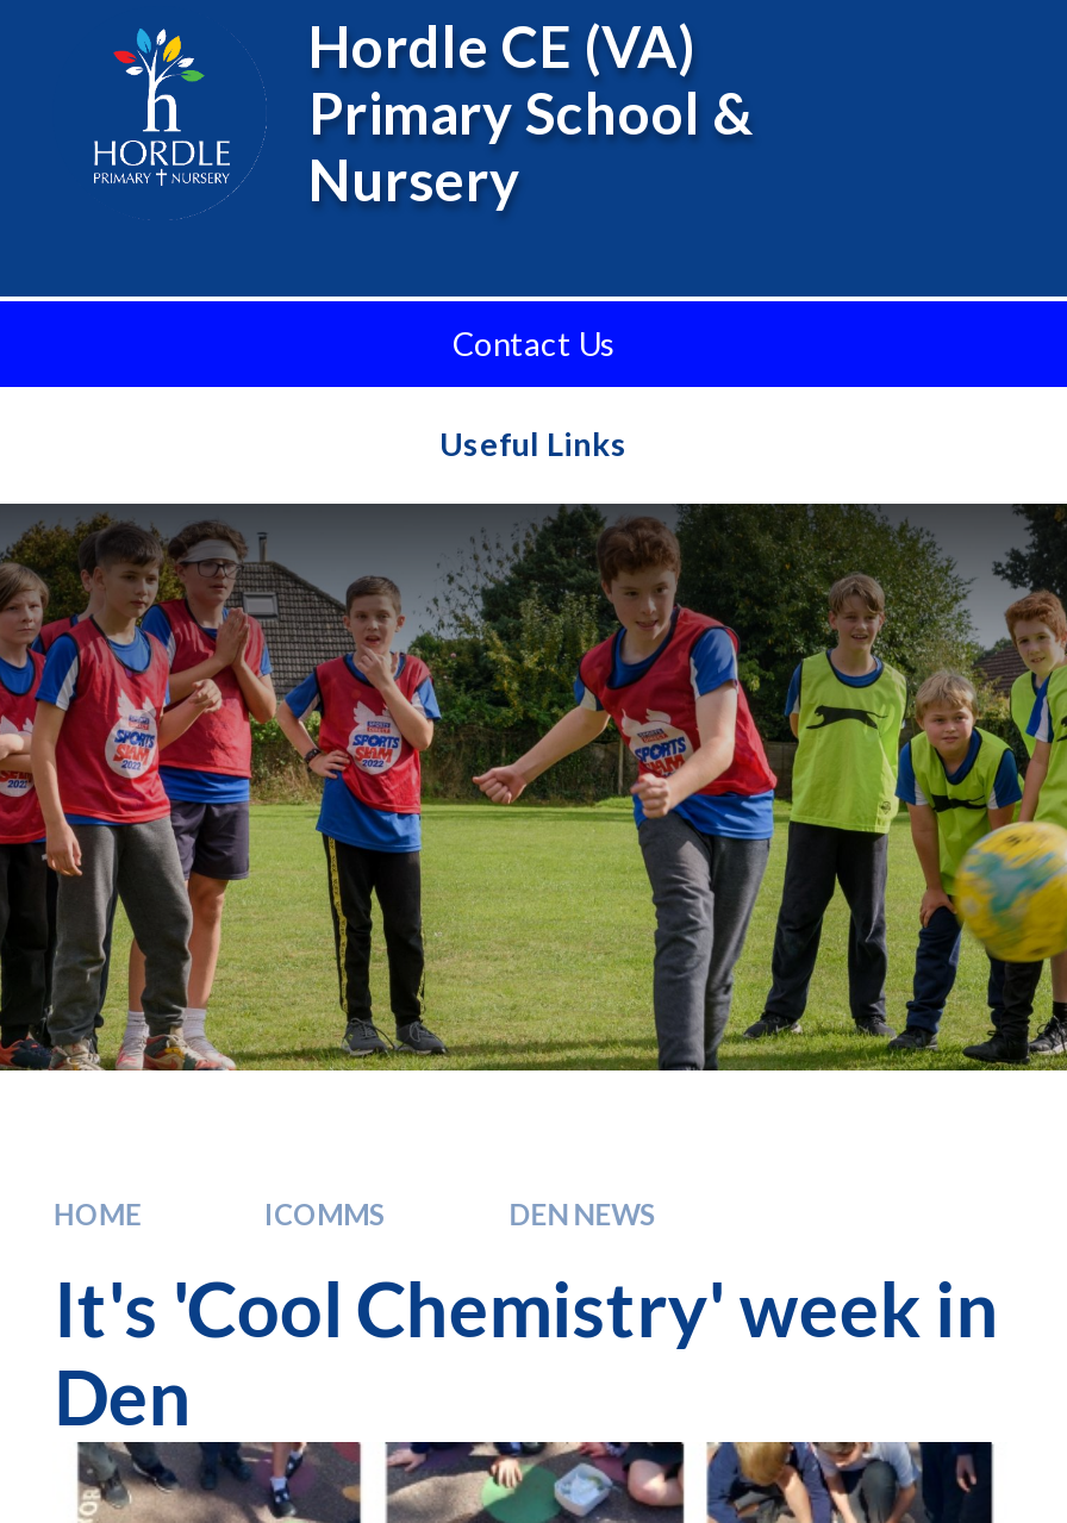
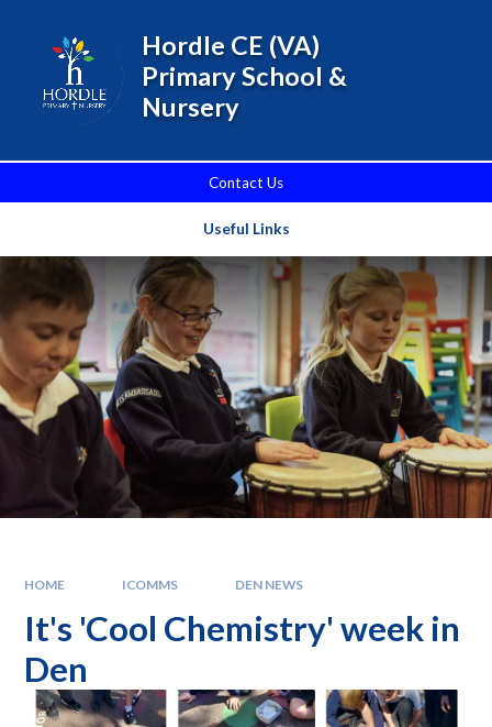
- [image]
+ [image]
